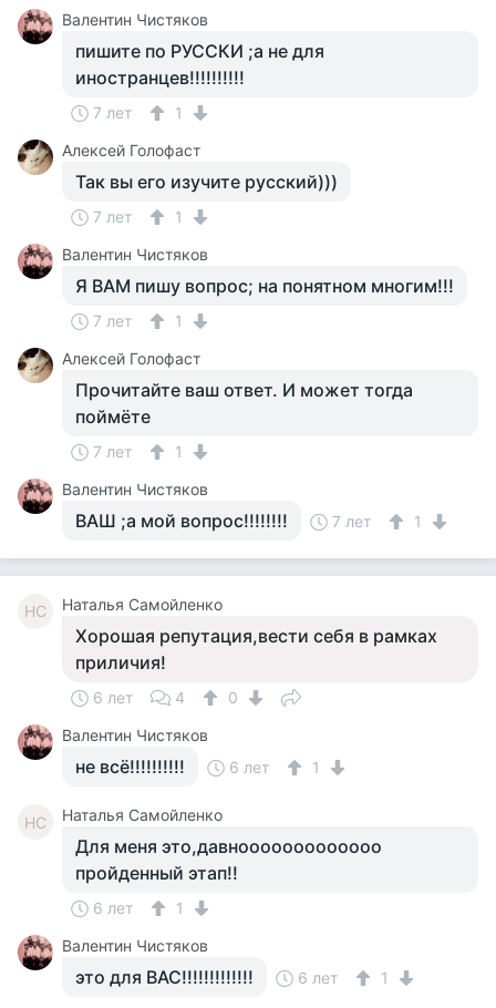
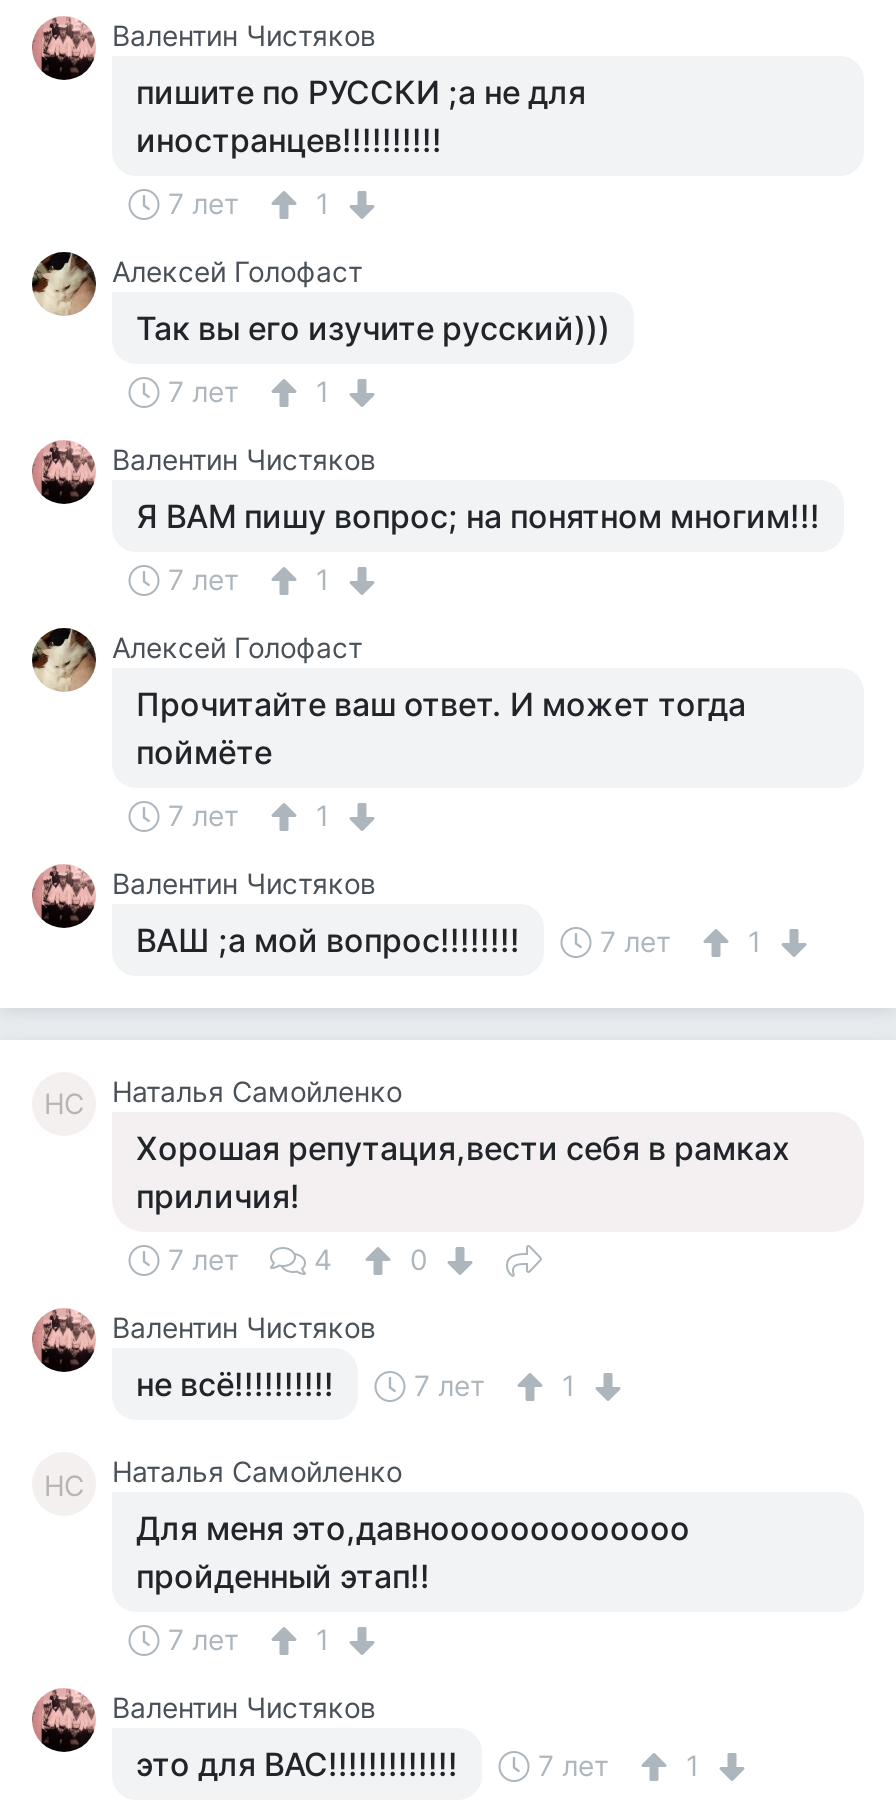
- 6 лет
+ 7 лет

- 6 лет
+ 7 лет

- 6 лет
+ 7 лет

- 6 лет
+ 7 лет
